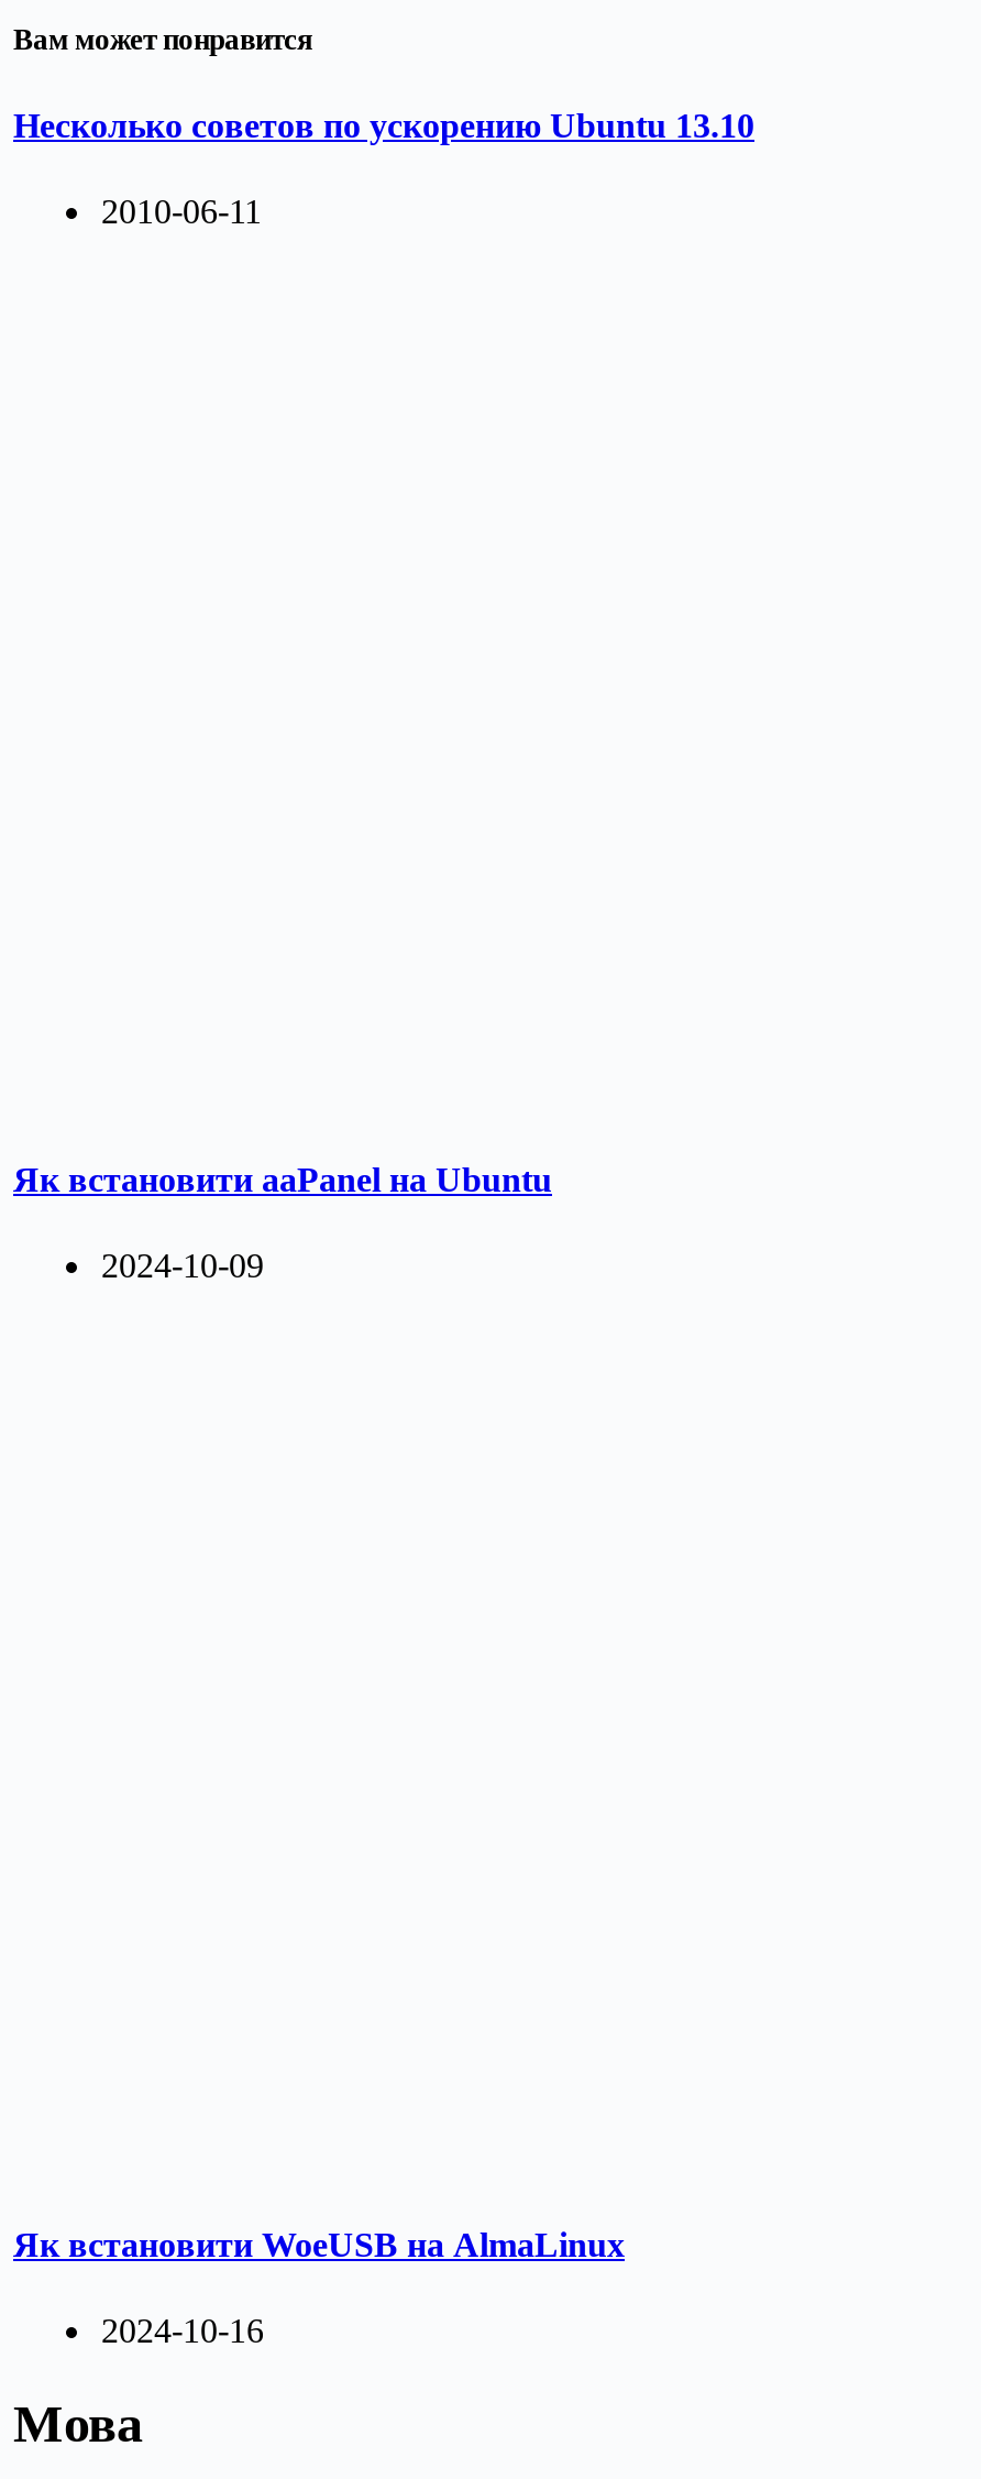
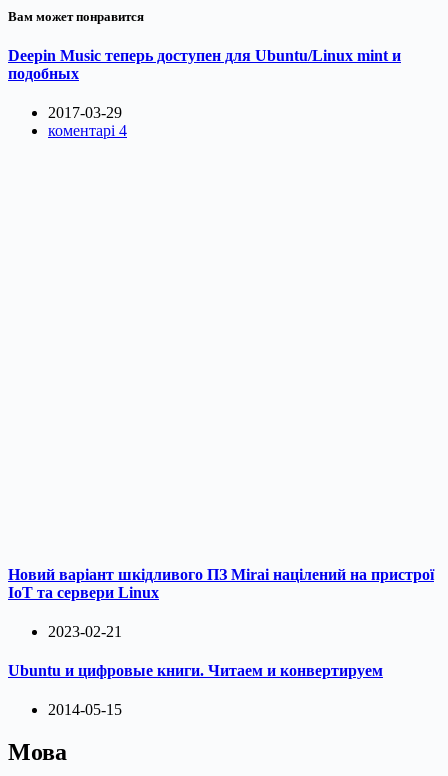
- Несколько советов по ускорению Ubuntu 13.10
+ Deepin Music теперь доступен для Ubuntu/Linux mint и
+ подобных

- 2010-06-11
+ 2017-03-29
+ коментарі 4

- Як встановити aaPanel на Ubuntu
+ Новий варіант шкідливого ПЗ Mirai націлений на пристрої
+ IoT та сервери Linux

- 2024-10-09
+ 2023-02-21

- Як встановити WoeUSB на AlmaLinux
+ Ubuntu и цифровые книги. Читаем и конвертируем

- 2024-10-16
+ 2014-05-15
